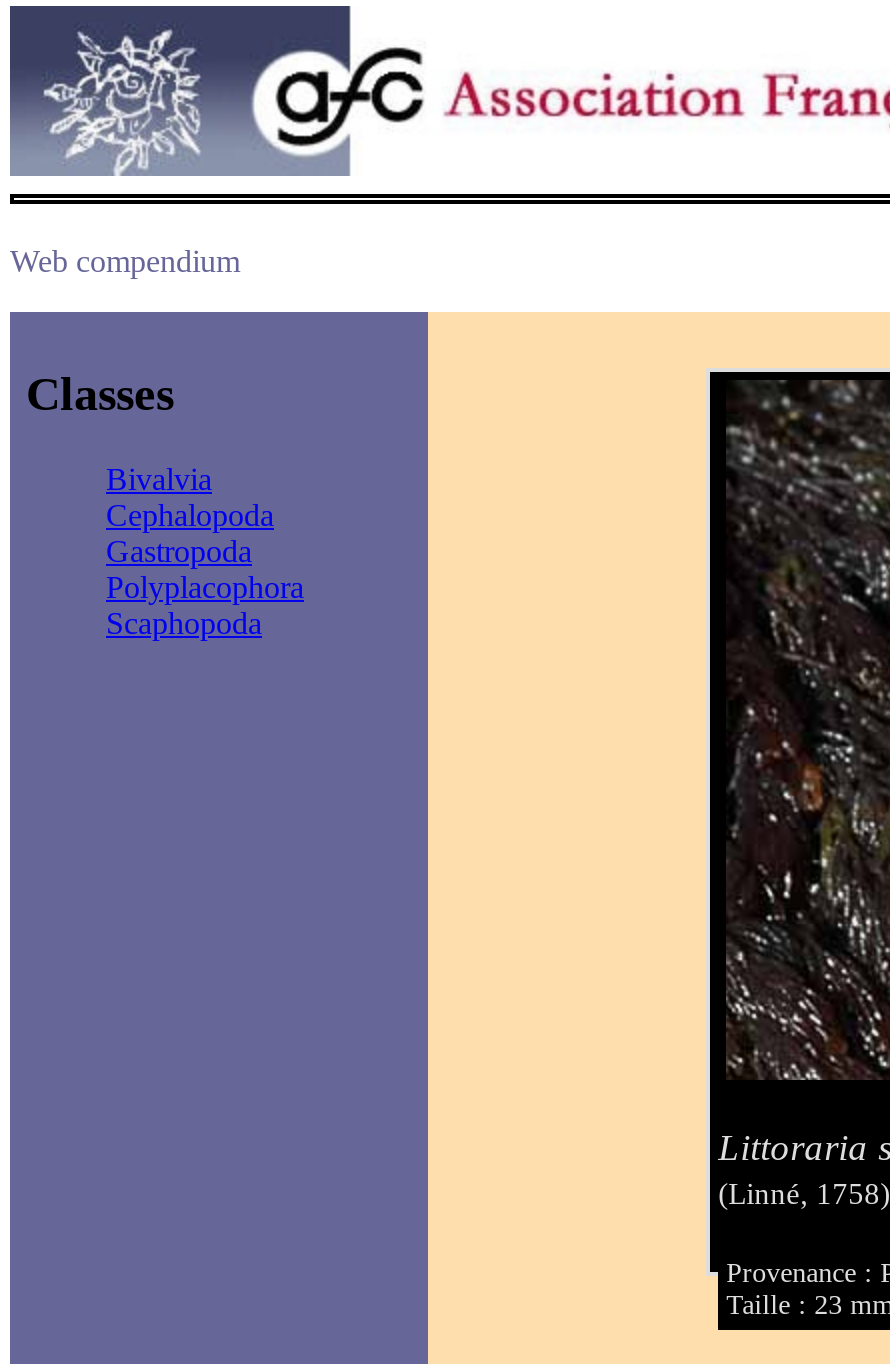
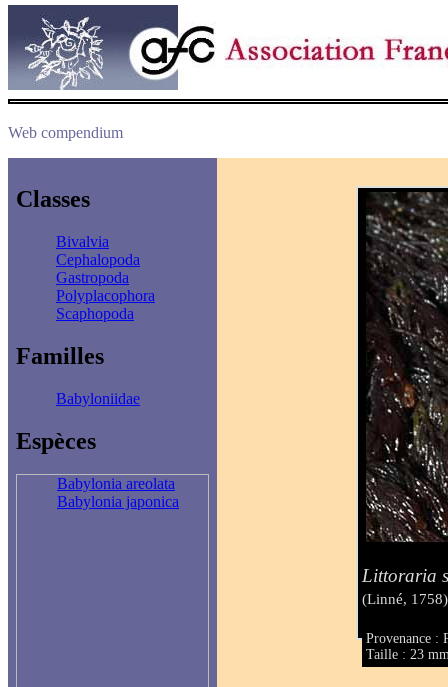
+ Familles
+ Babyloniidae
+ Espèces
+ Babylonia areolata
+ Babylonia japonica
